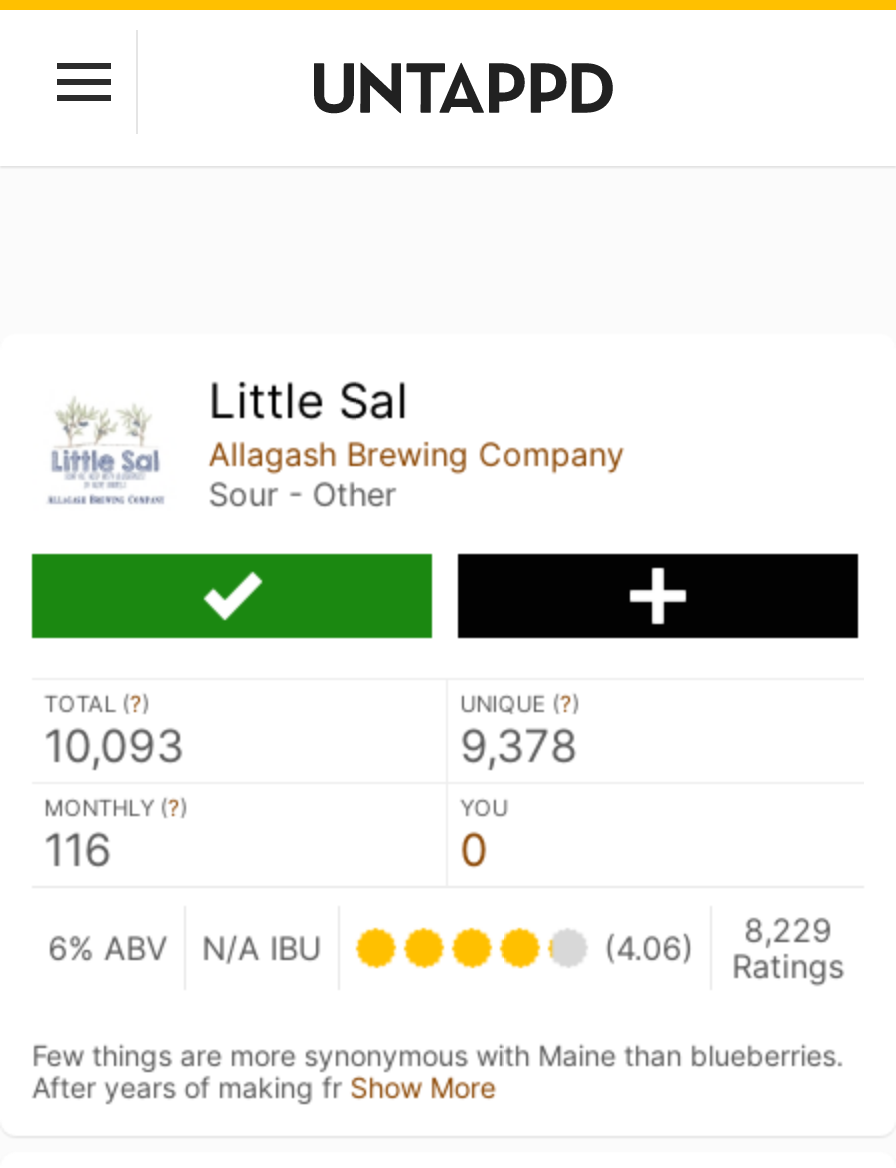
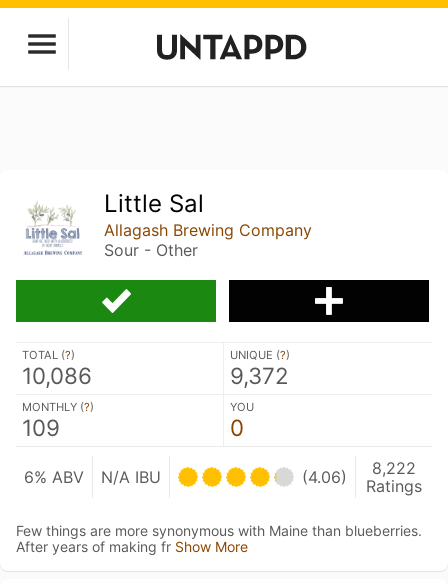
- 10,093
+ 10,086

- 9,378
+ 9,372

- 116
+ 109

- (4.06) Ratings 8,229
+ (4.06) Ratings 8,222
